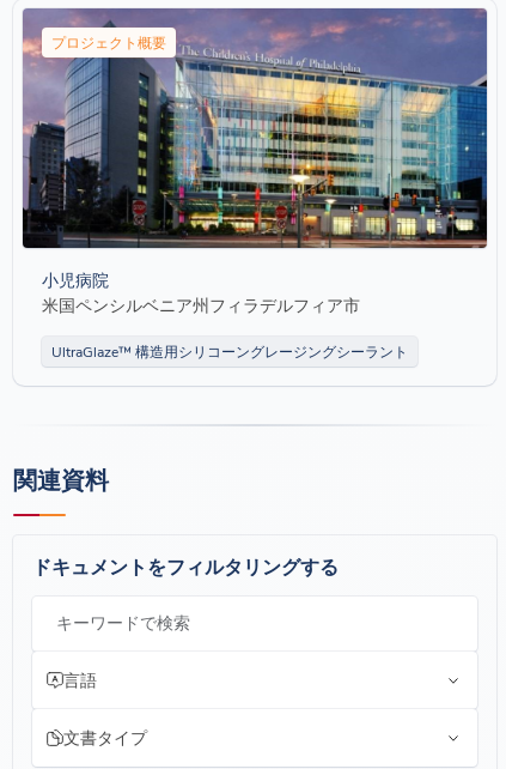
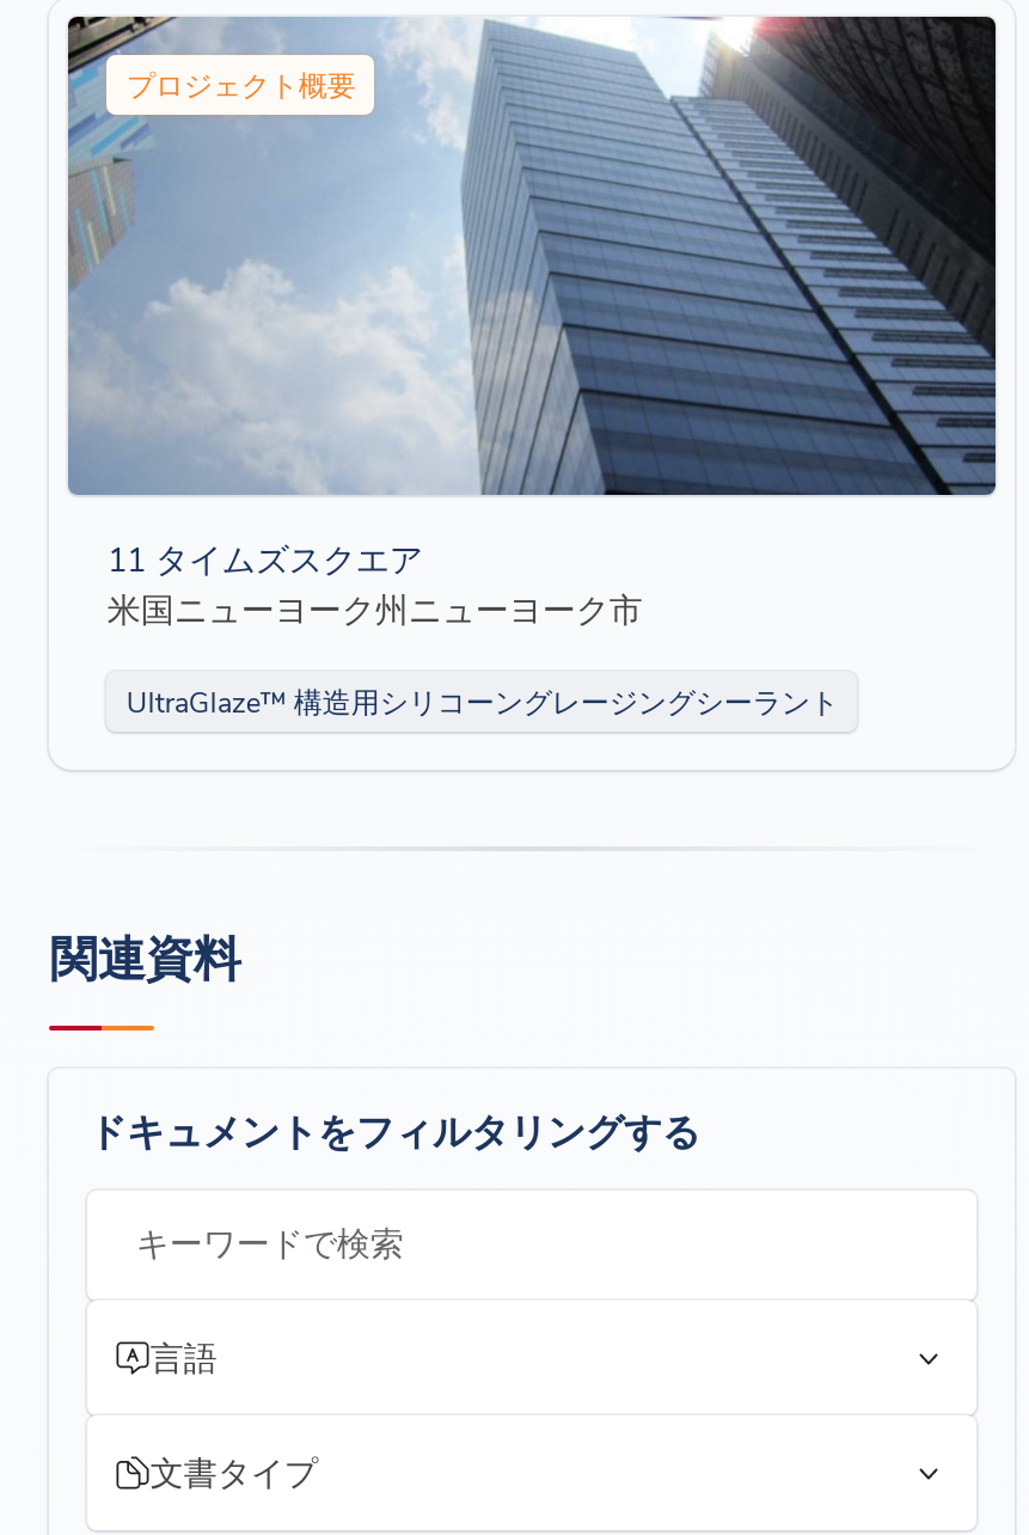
- [image]
- 小児病院
- 米国ペンシルベニア州フィラデルフィア市
+ [image]
+ 11 タイムズスクエア
+ 米国ニューヨーク州ニューヨーク市
